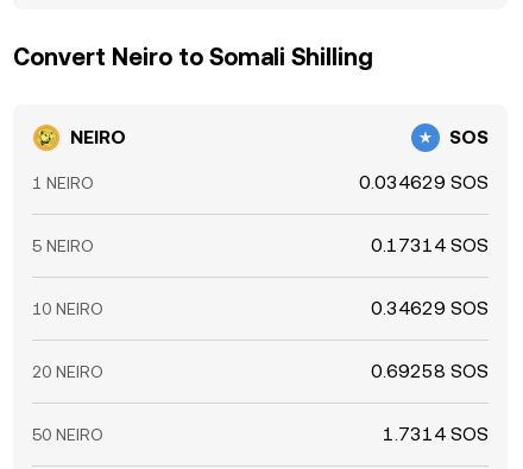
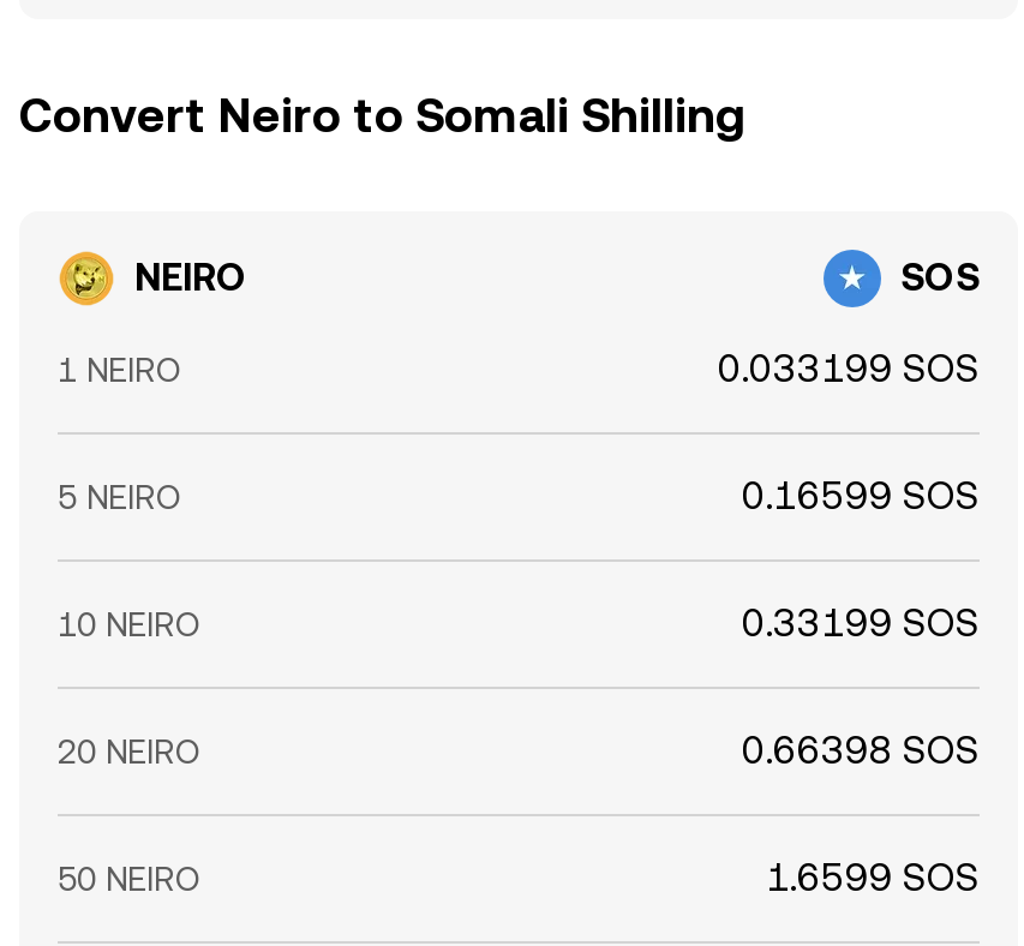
- 0.034629 SOS
+ 0.033199 SOS

- 0.17314 SOS
+ 0.16599 SOS

- 0.34629 SOS
+ 0.33199 SOS

- 0.69258 SOS
+ 0.66398 SOS

- 1.7314 SOS
+ 1.6599 SOS
